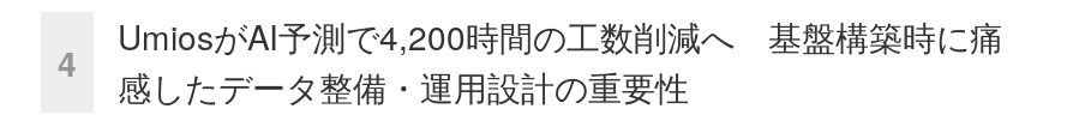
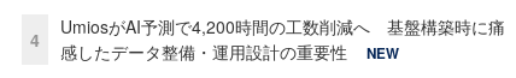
+ NEW
